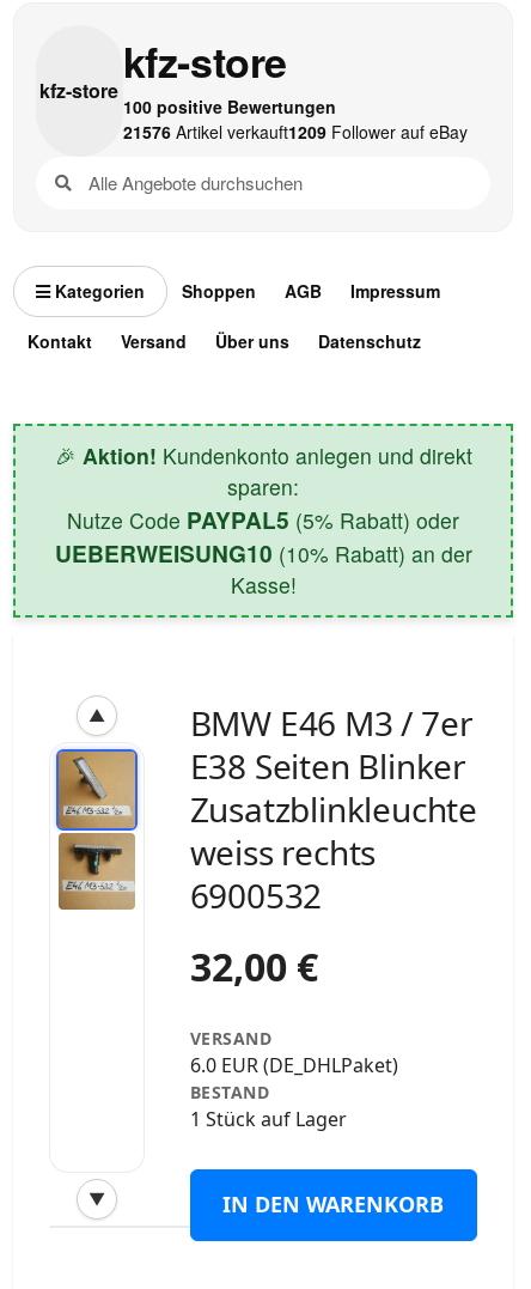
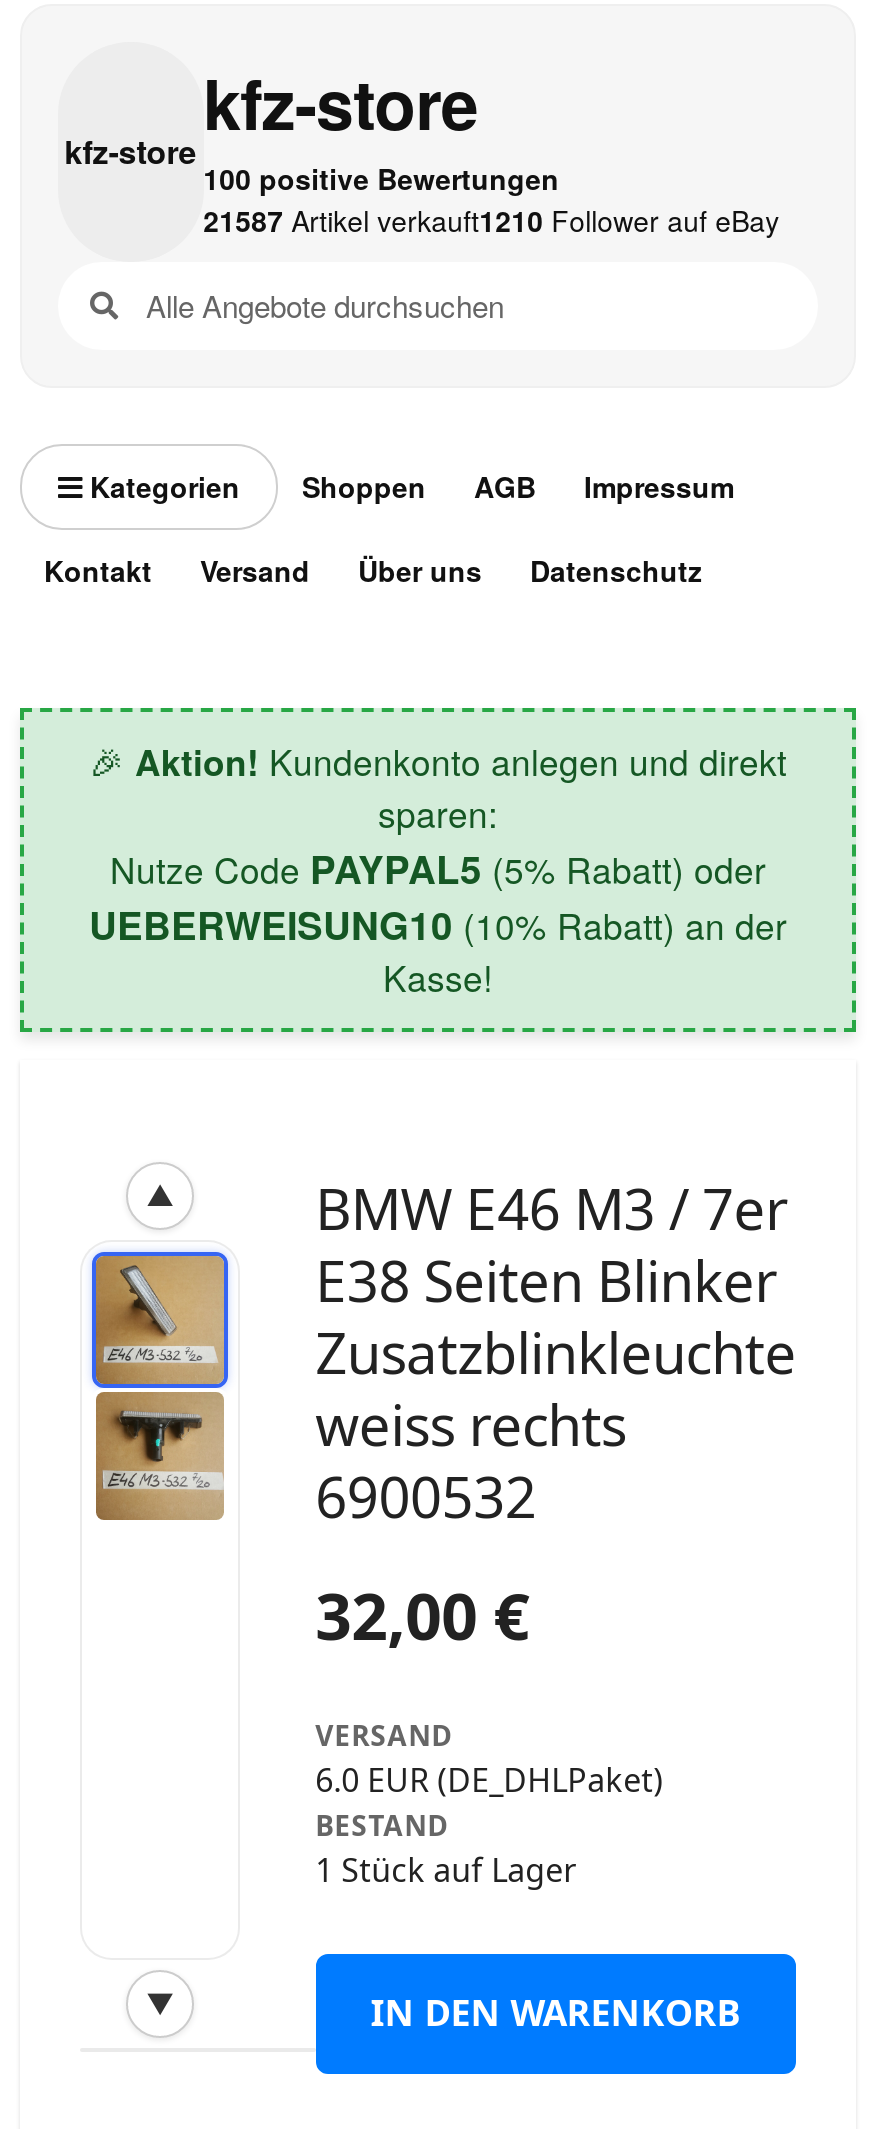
- 21576 Artikel verkauft1209 Follower auf eBay
+ 21587 Artikel verkauft1210 Follower auf eBay
